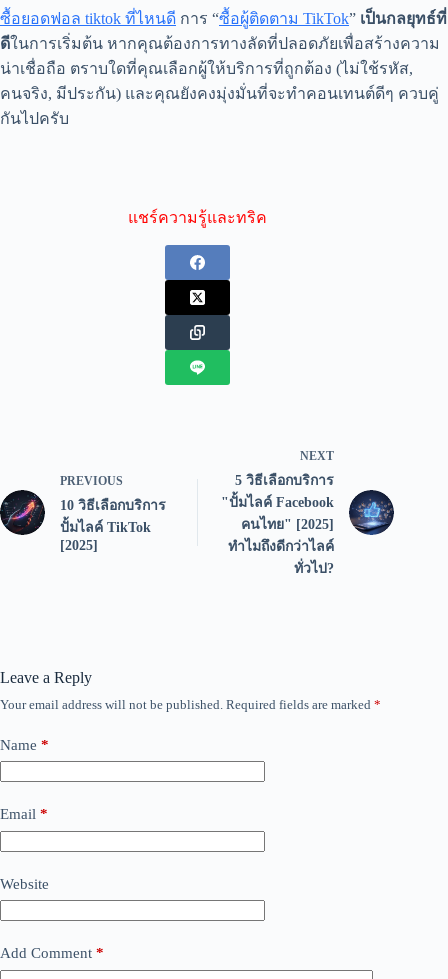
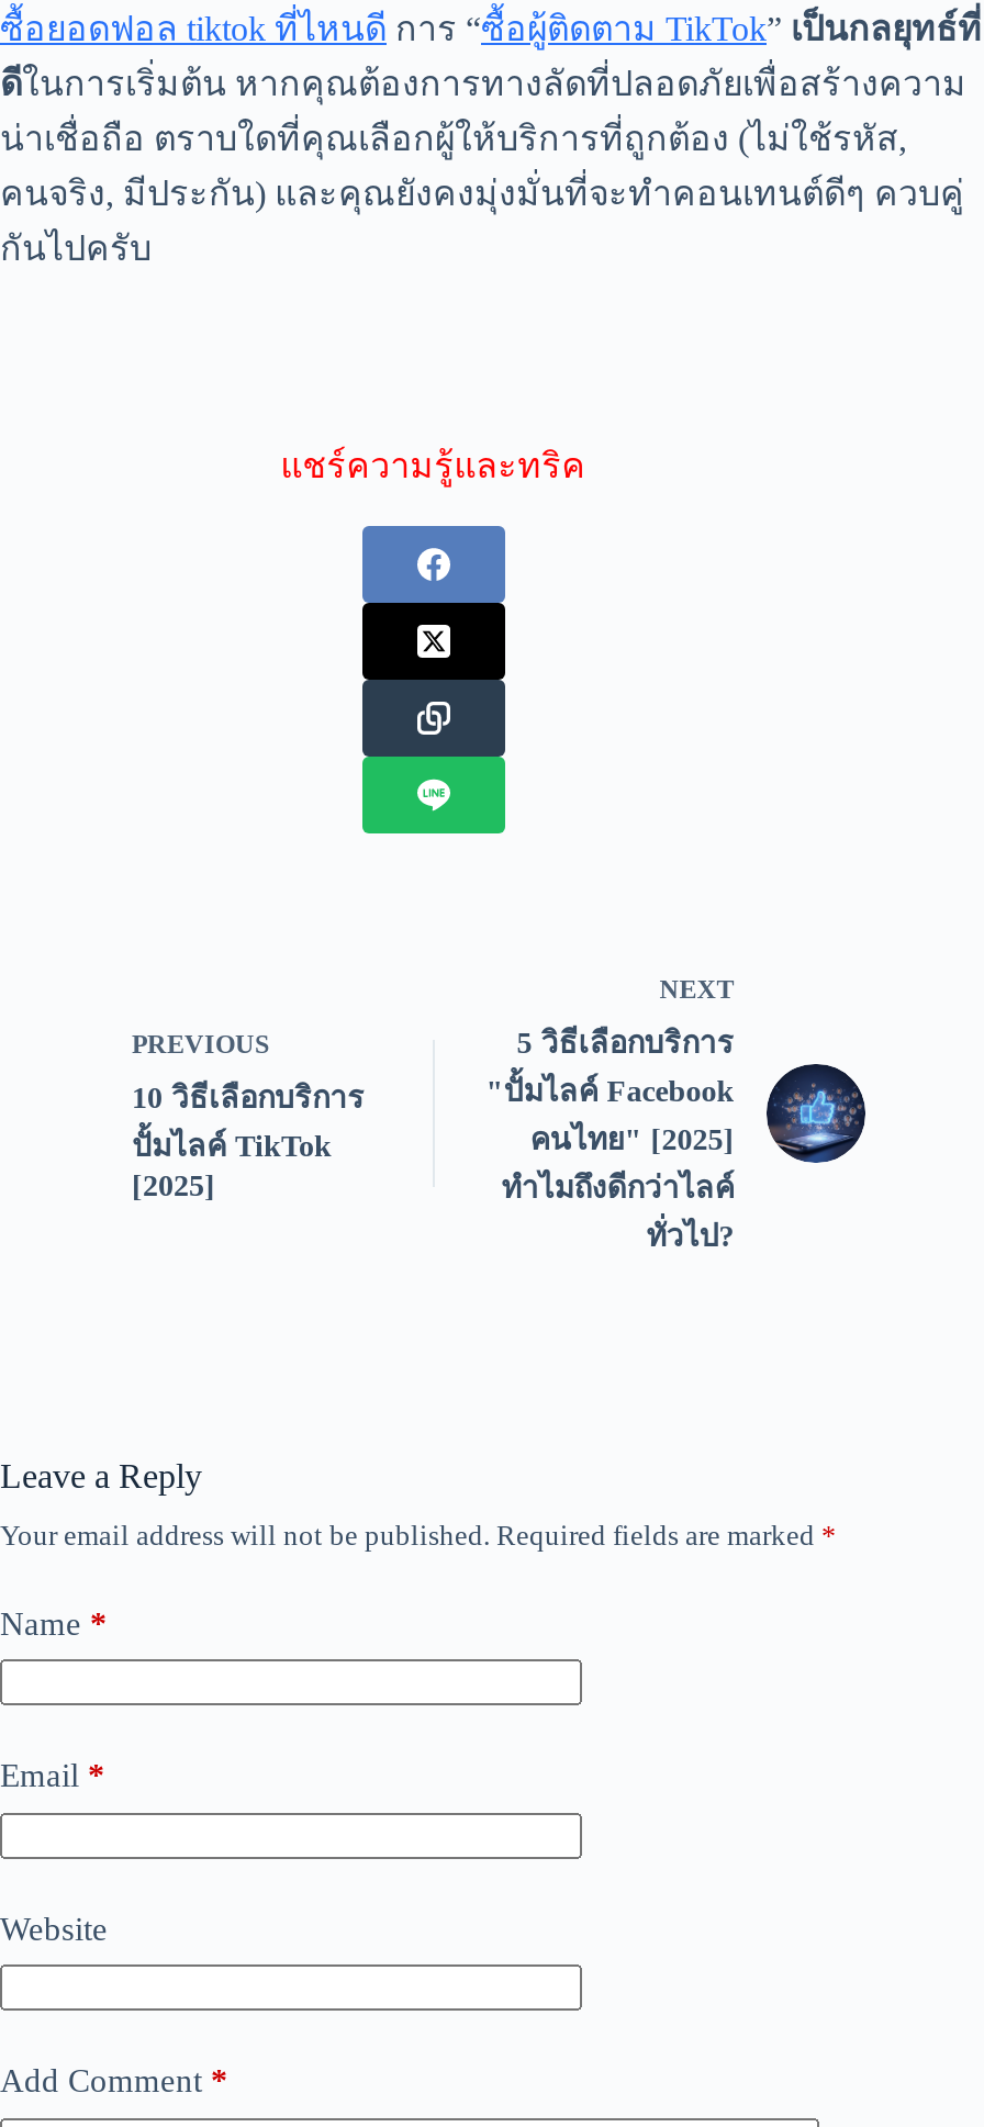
- [image]
